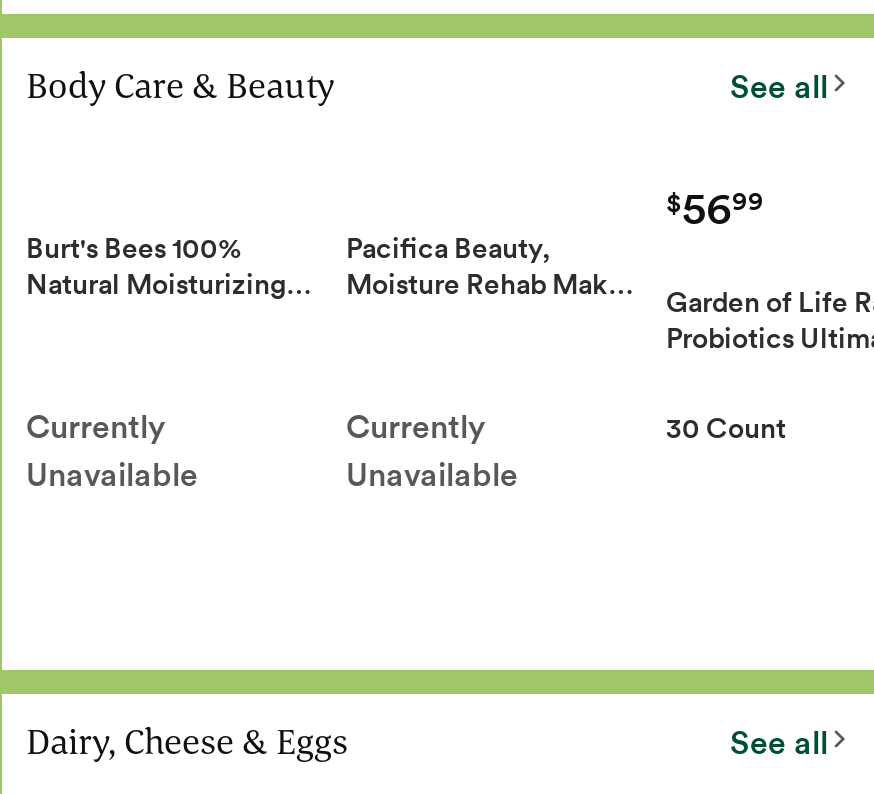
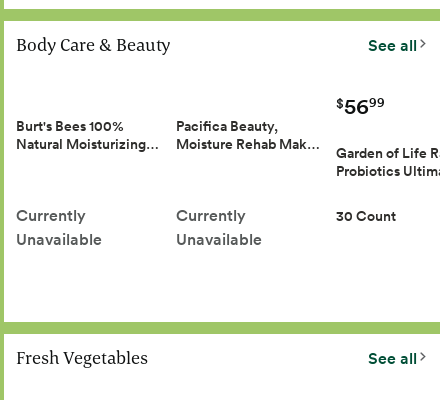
- Dairy, Cheese & Eggs
+ Fresh Vegetables
